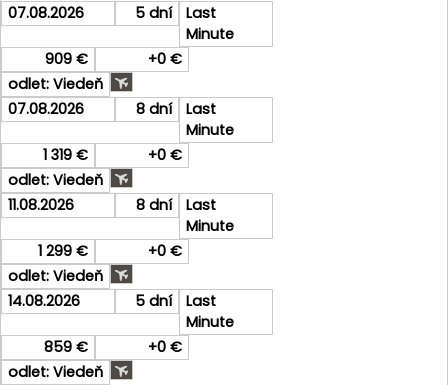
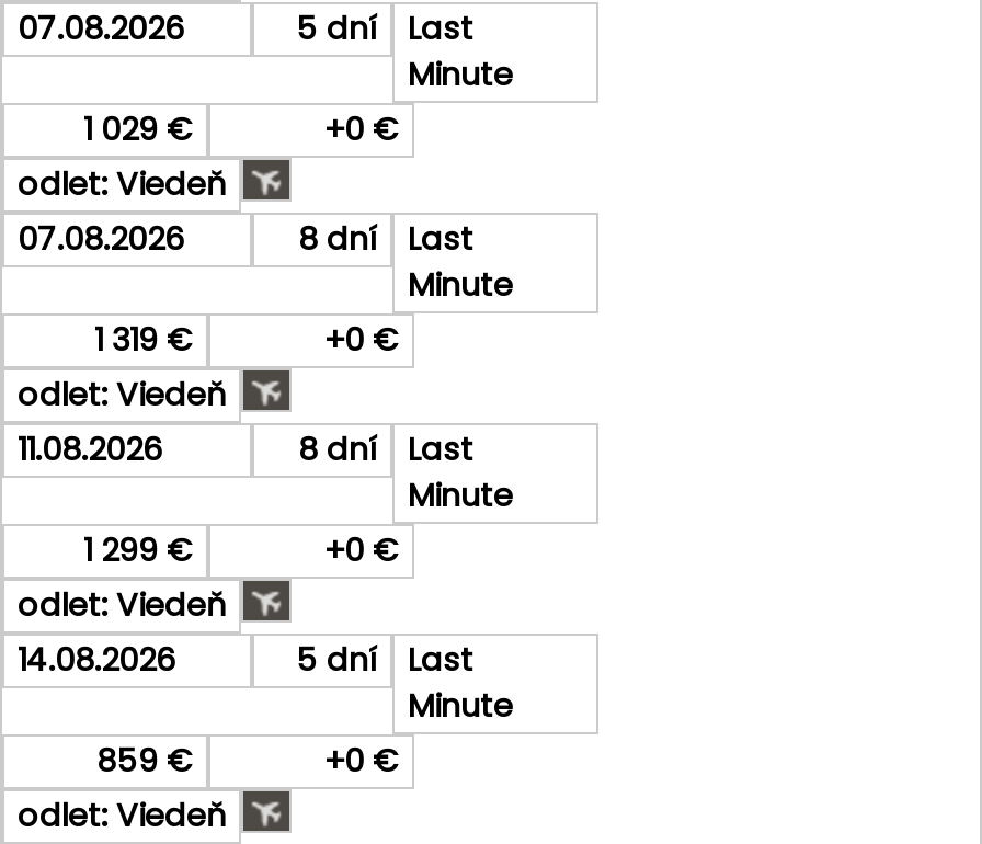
- 909 €
+ 1 029 €
